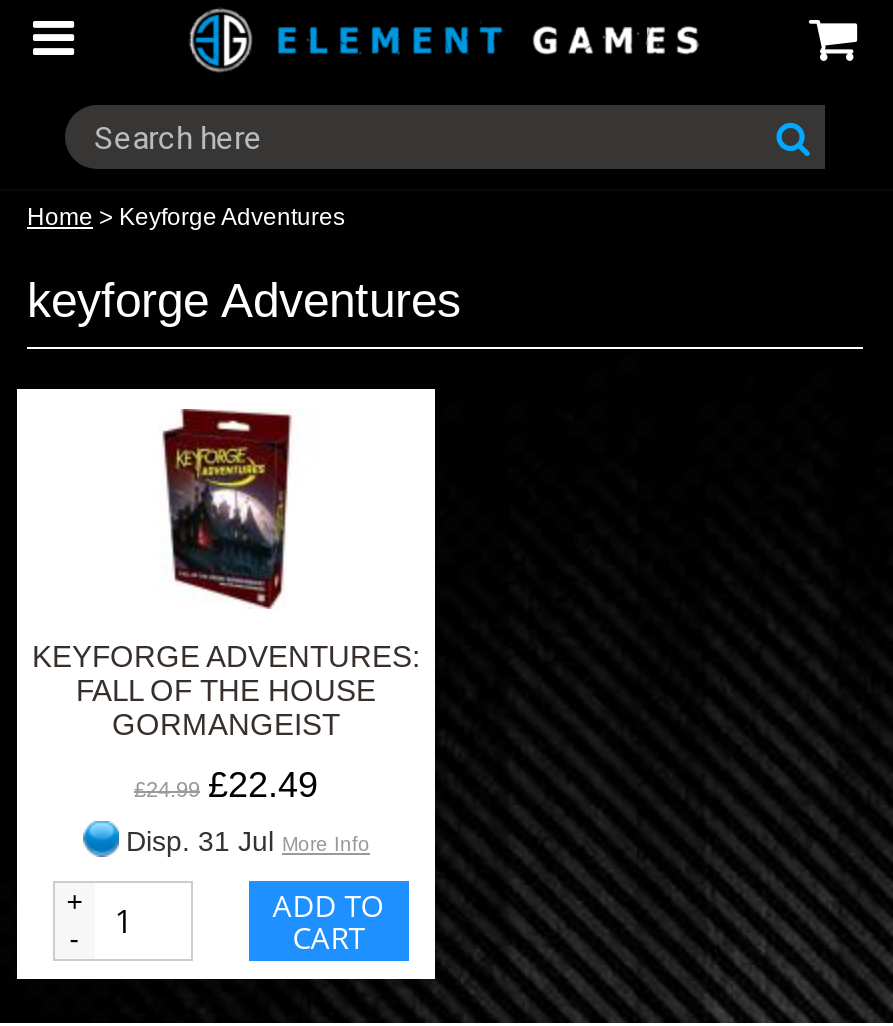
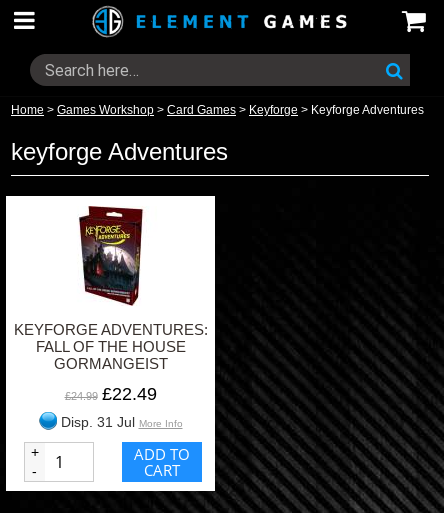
- Home > Keyforge Adventures
+ Home > Games Workshop > Card Games > Keyforge > Keyforge Adventures
